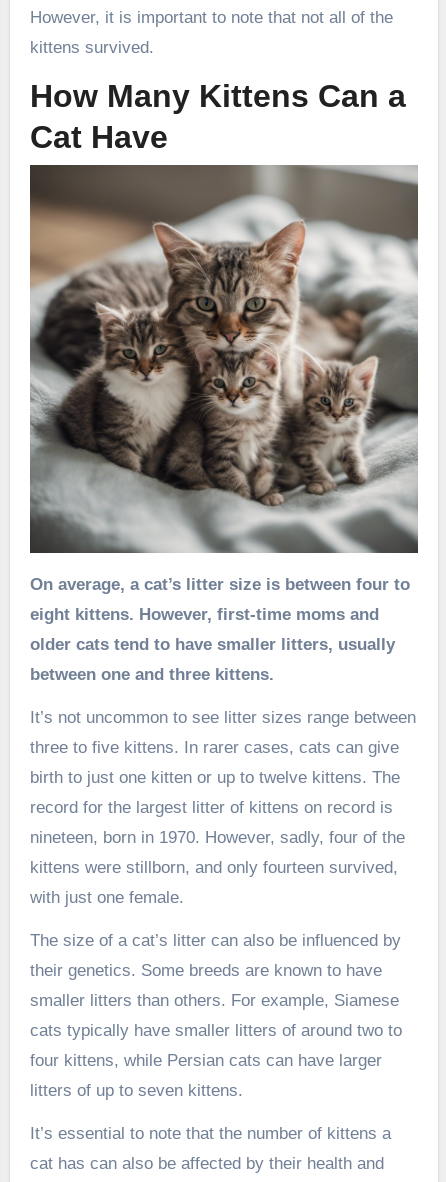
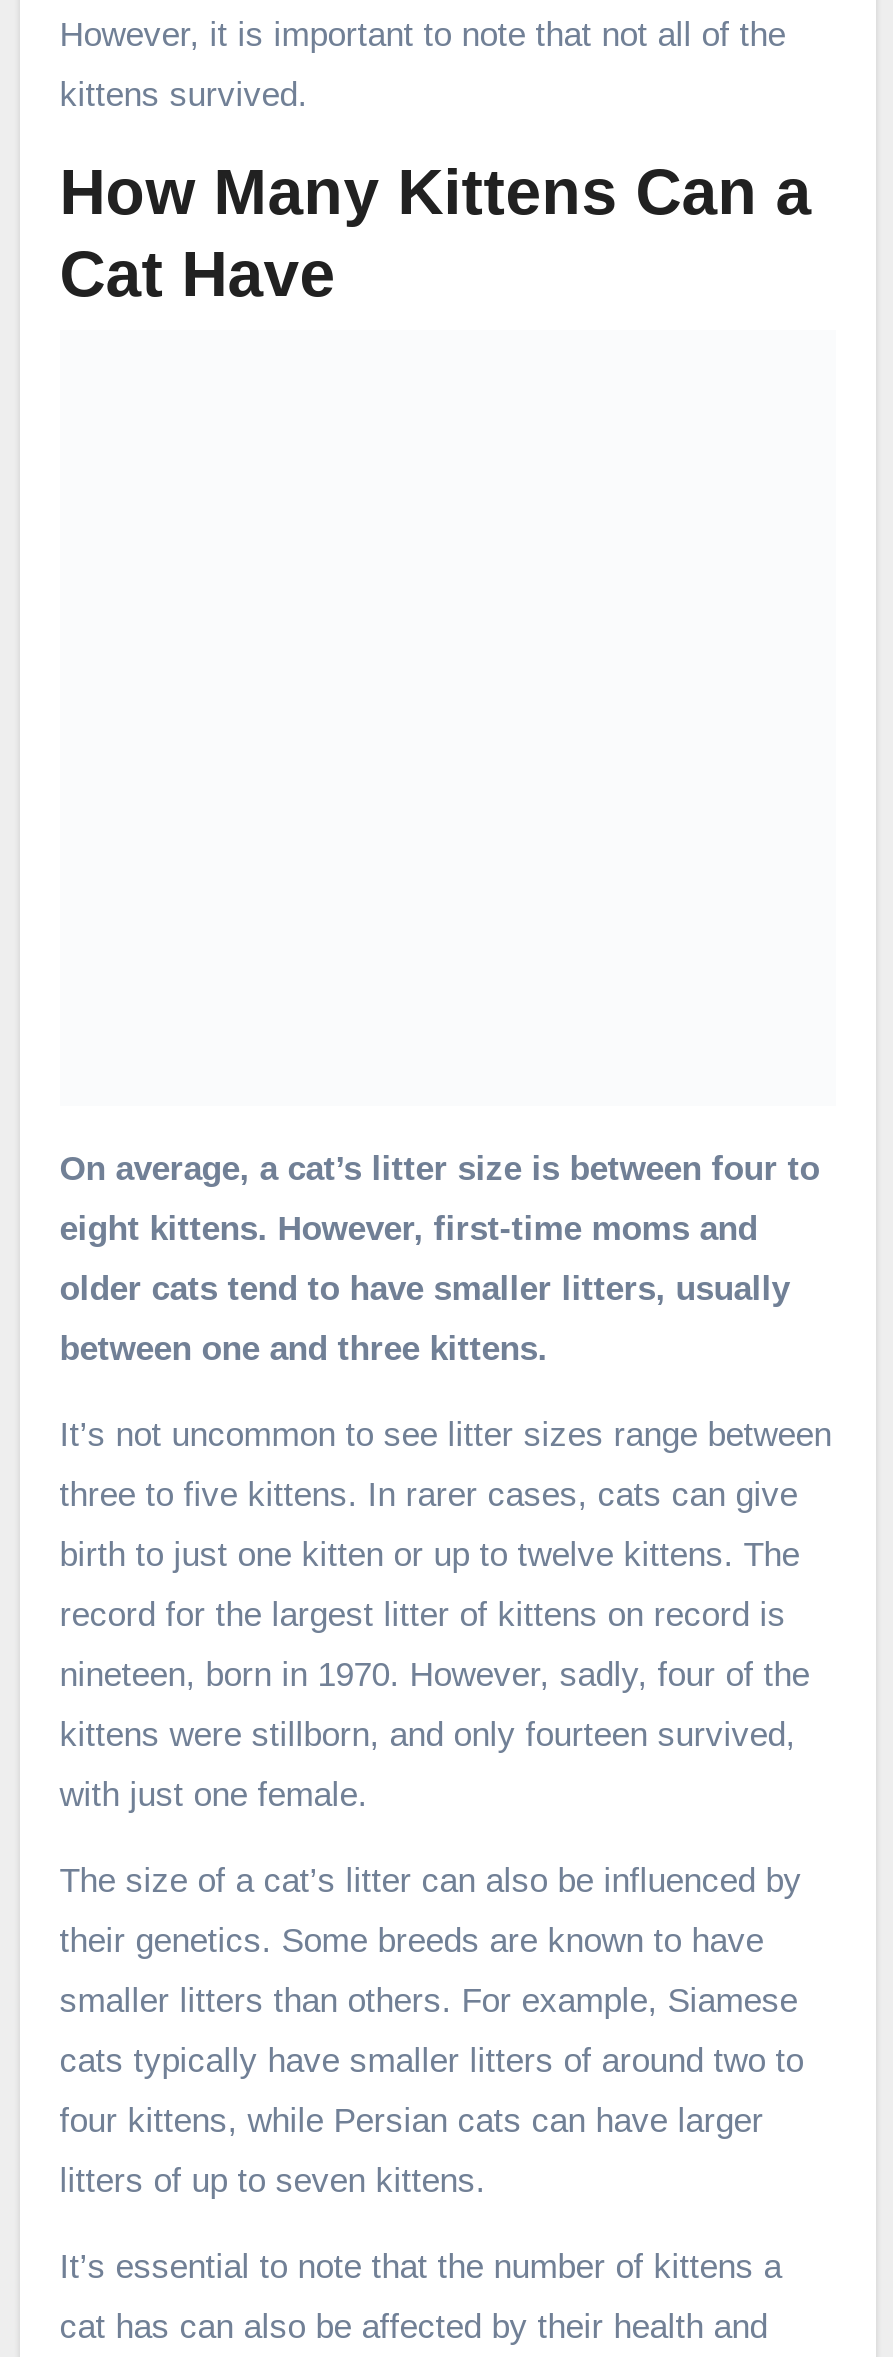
- [image]
